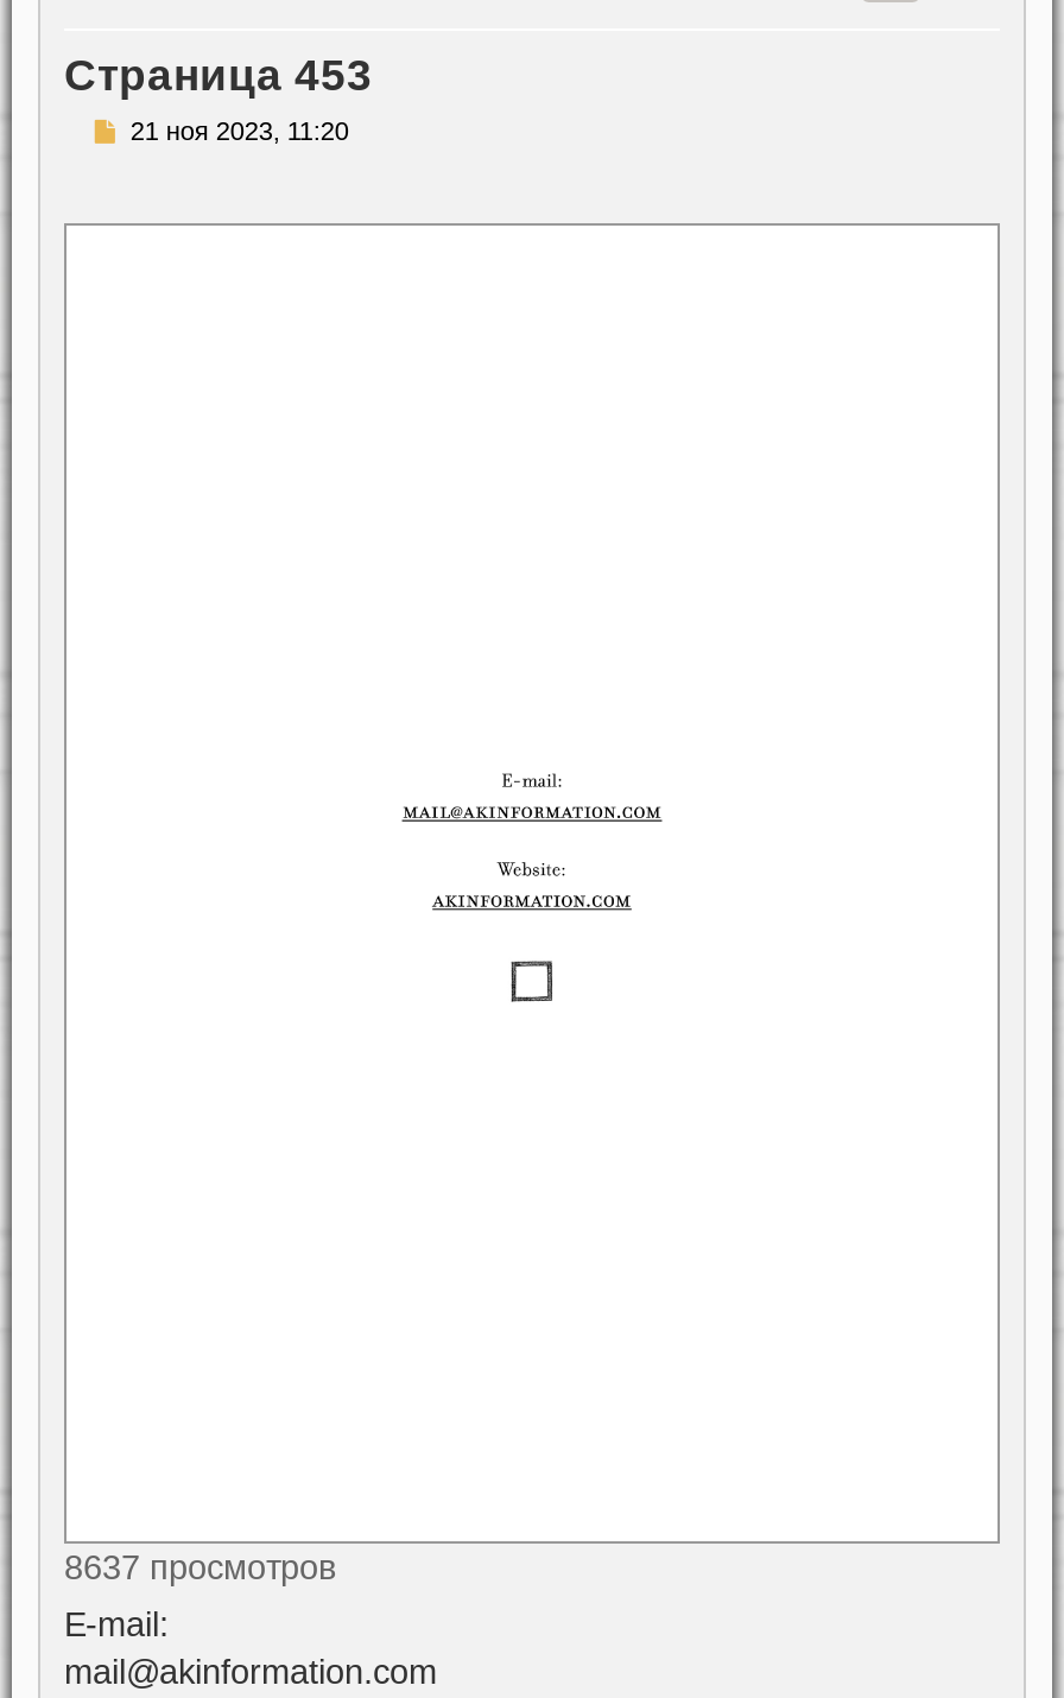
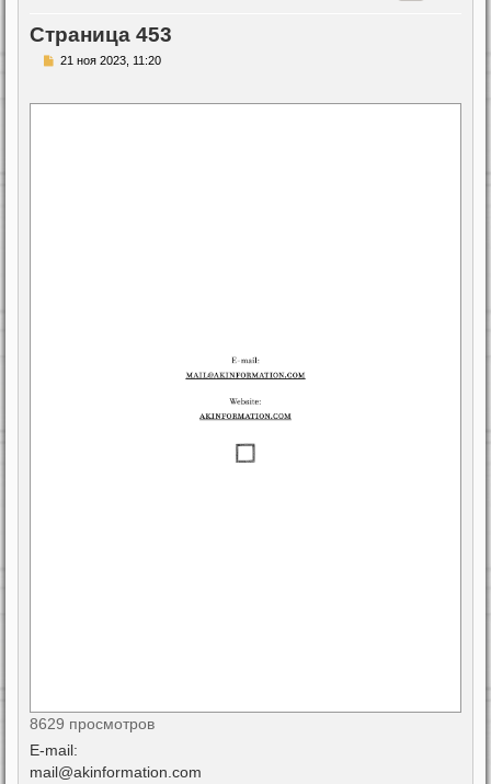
- 8637 просмотров
+ 8629 просмотров
